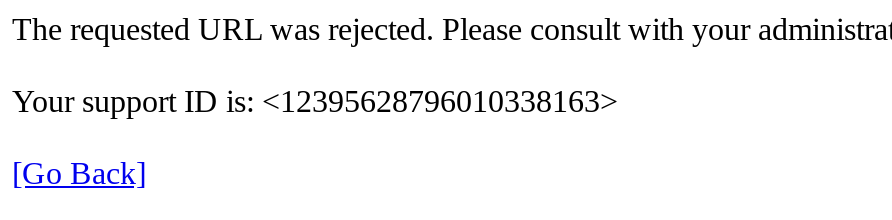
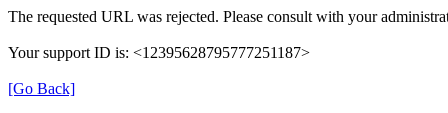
- Your support ID is: <12395628796010338163>
+ Your support ID is: <12395628795777251187>
